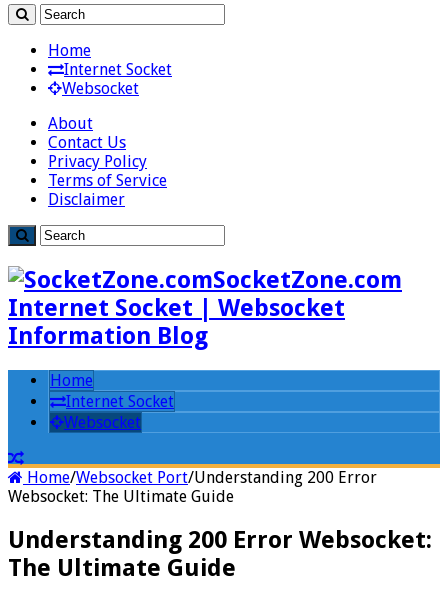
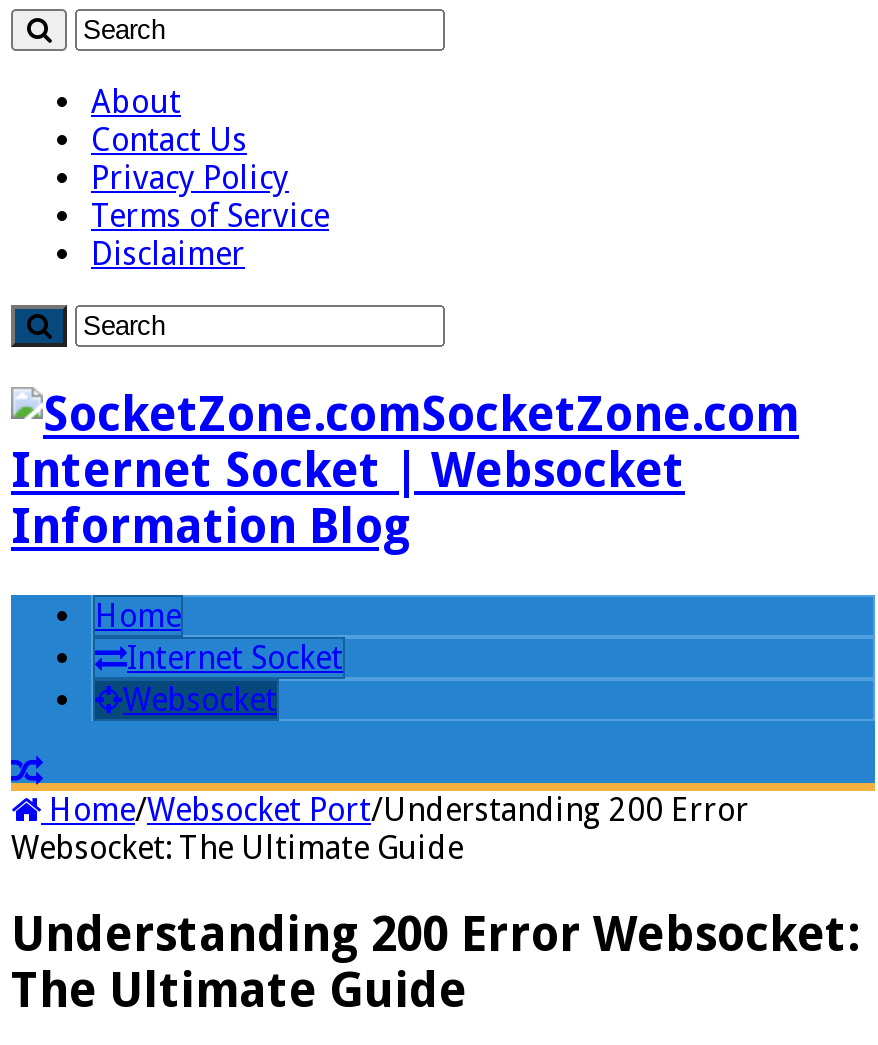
- Home
- Internet Socket
- Websocket
